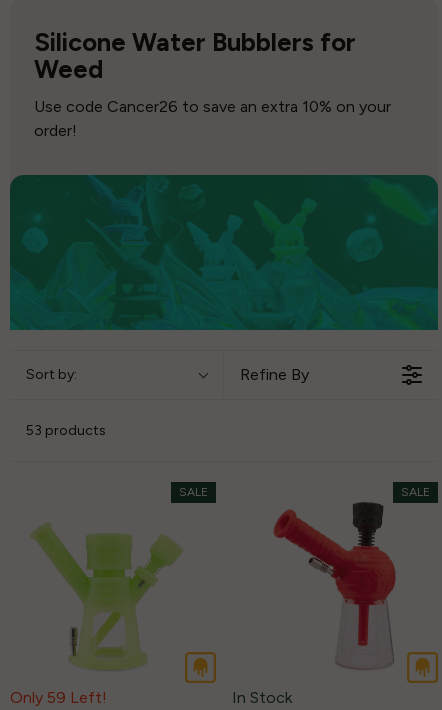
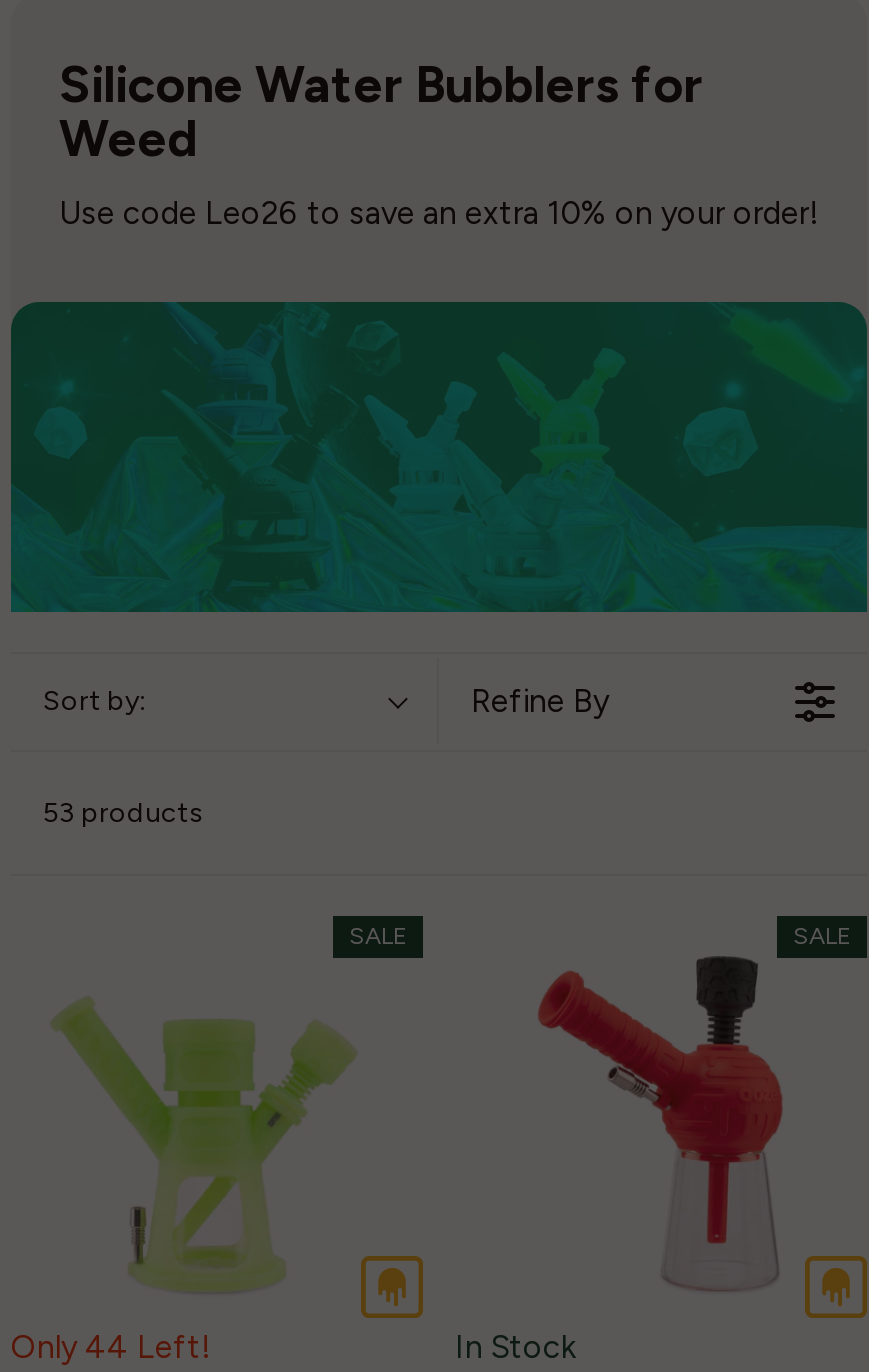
- Use code Cancer26 to save an extra 10% on your
- order!
+ Use code Leo26 to save an extra 10% on your order!

- Only 59 Left!
+ Only 44 Left!
